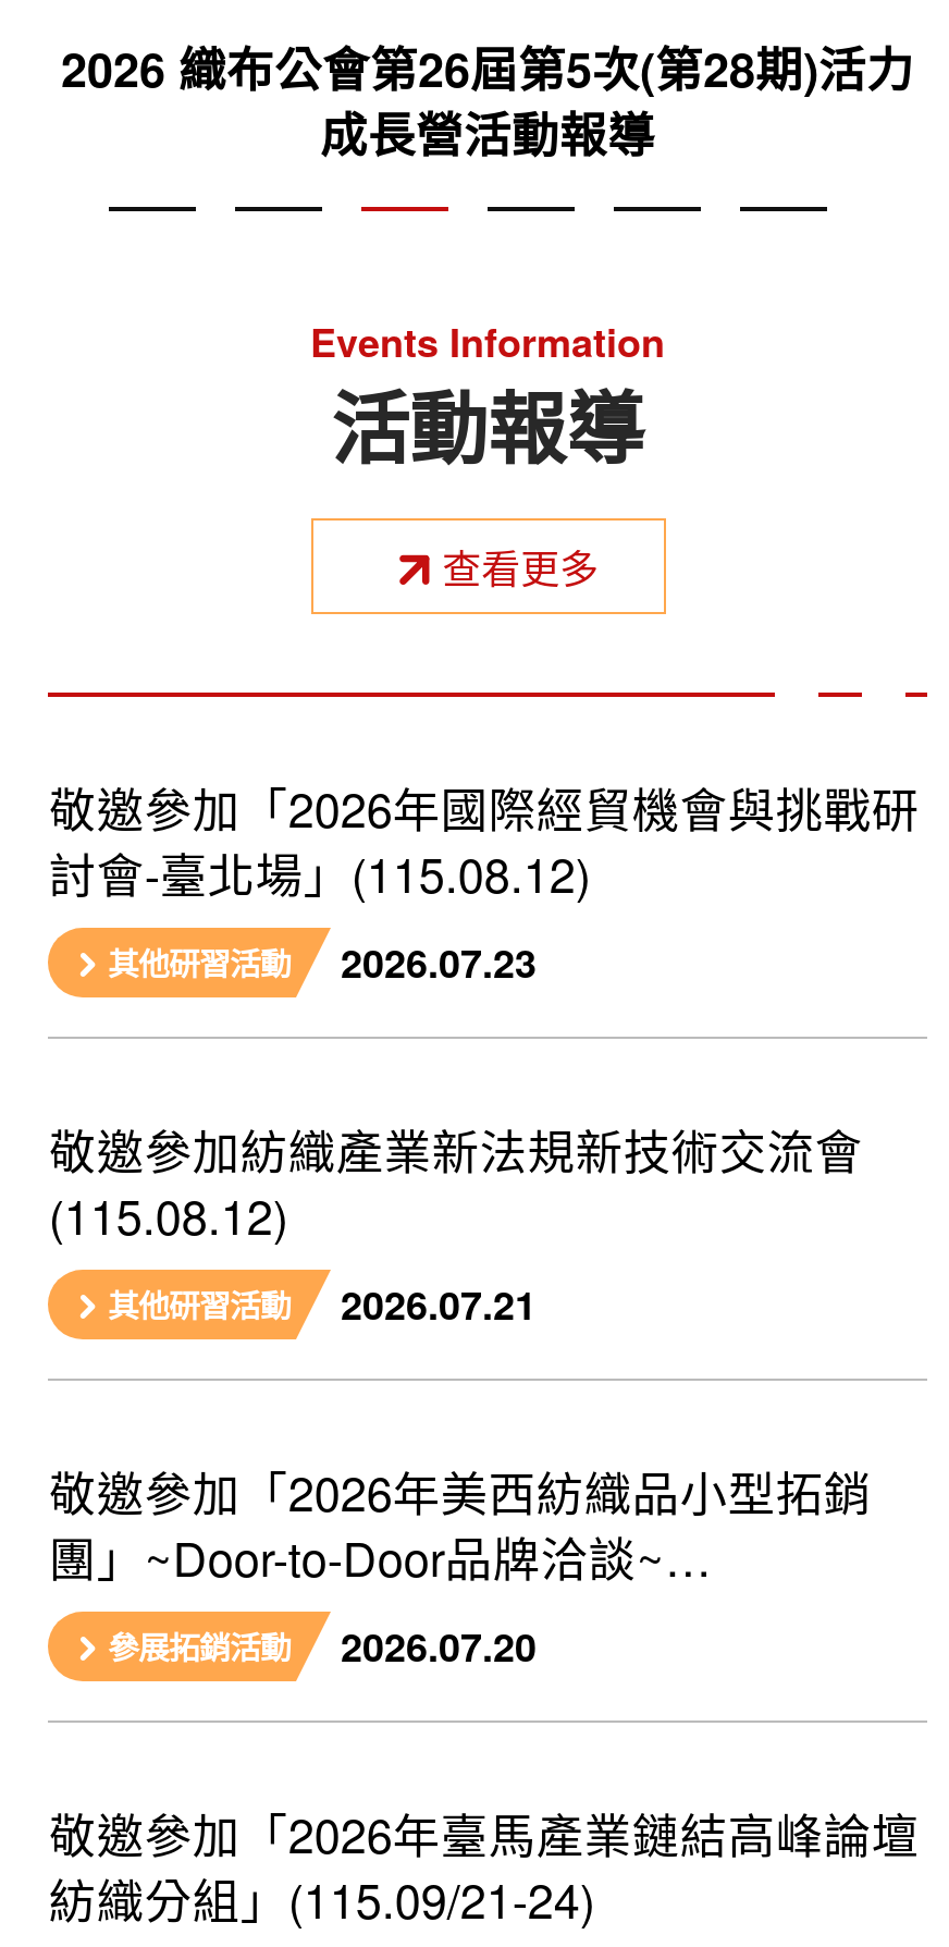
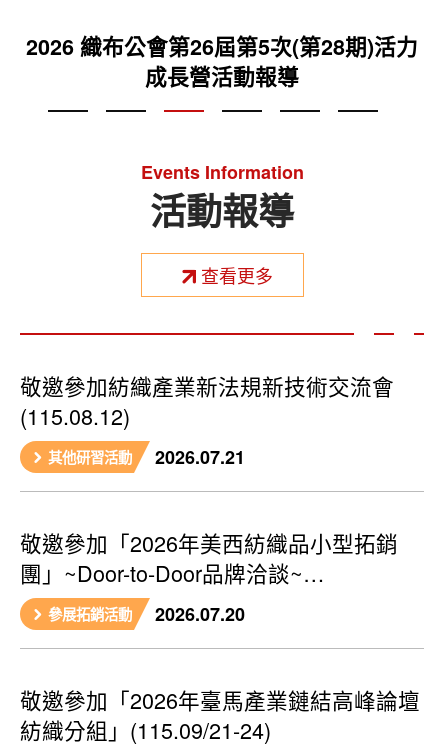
- 敬邀參加「2026年國際經貿機會與挑戰研
- 討會-臺北場」(115.08.12)
- 其他研習活動
- 2026.07.23
